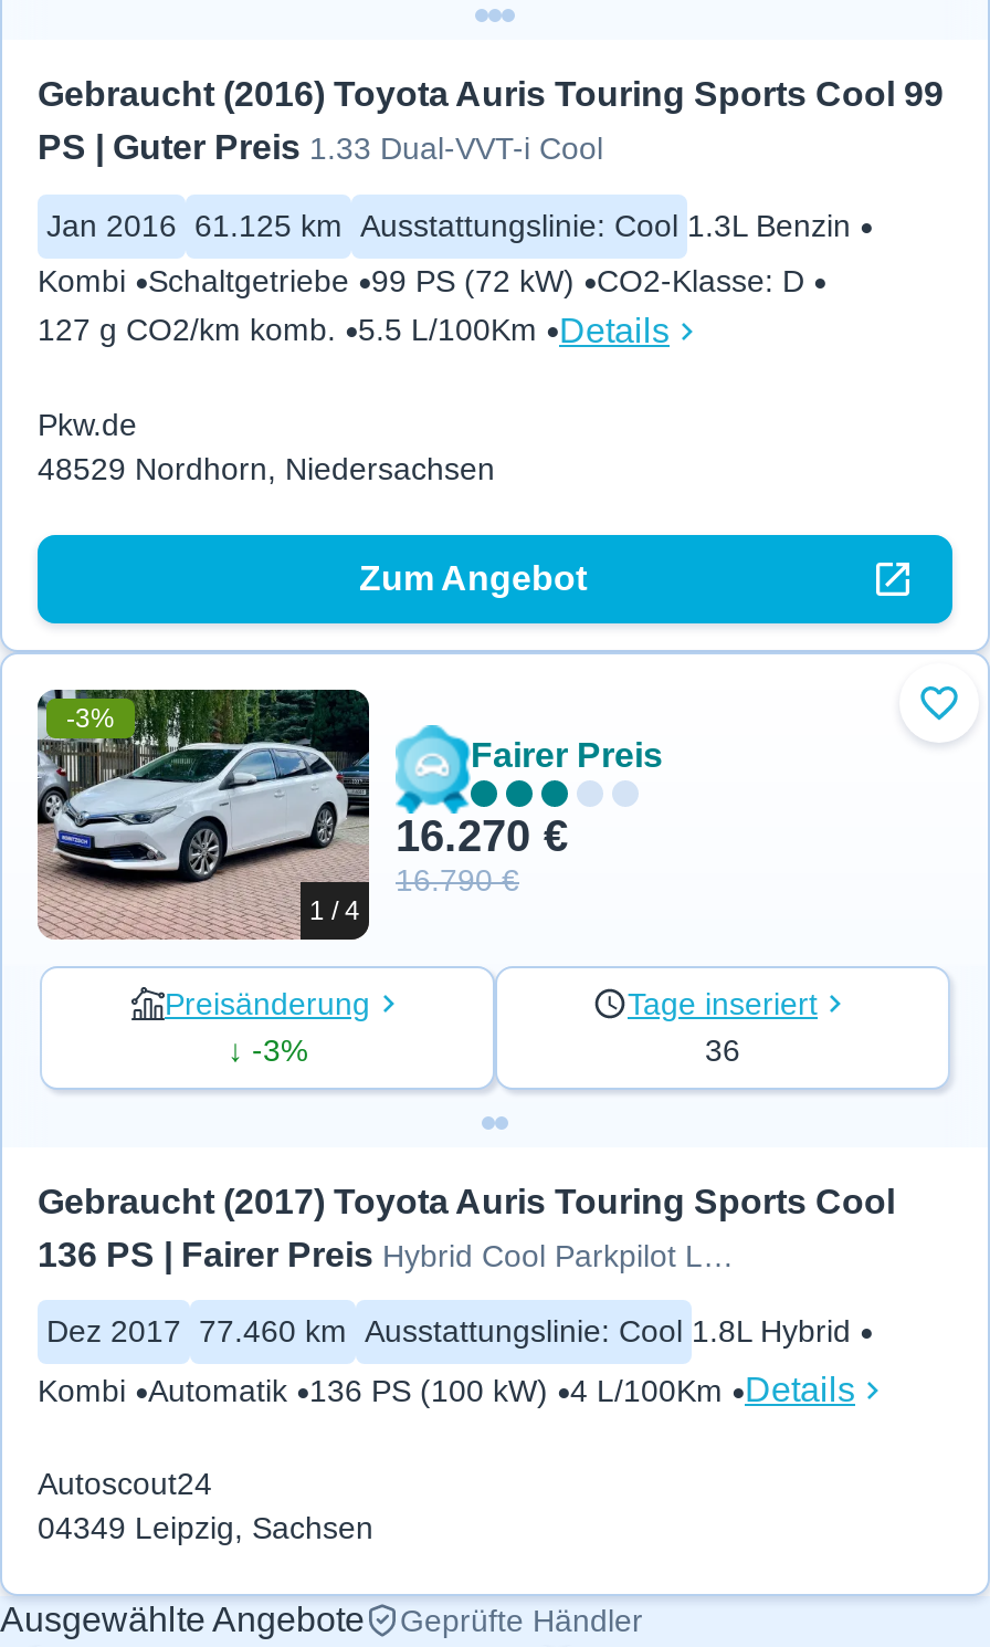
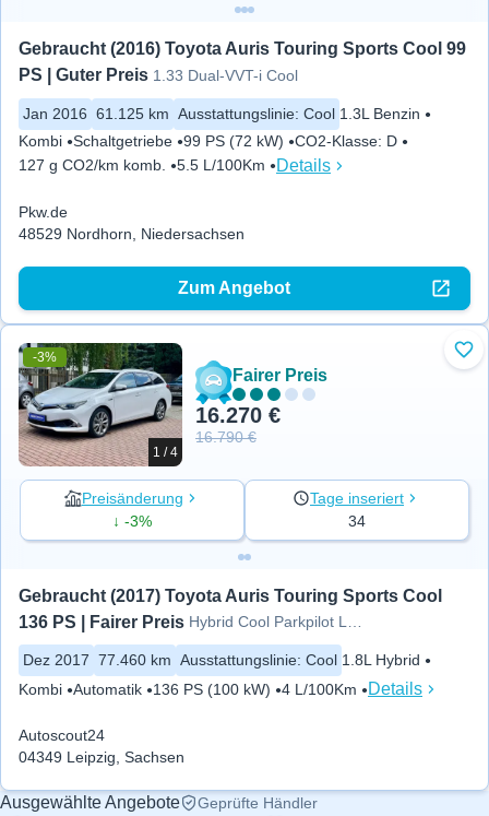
- 36
+ 34
